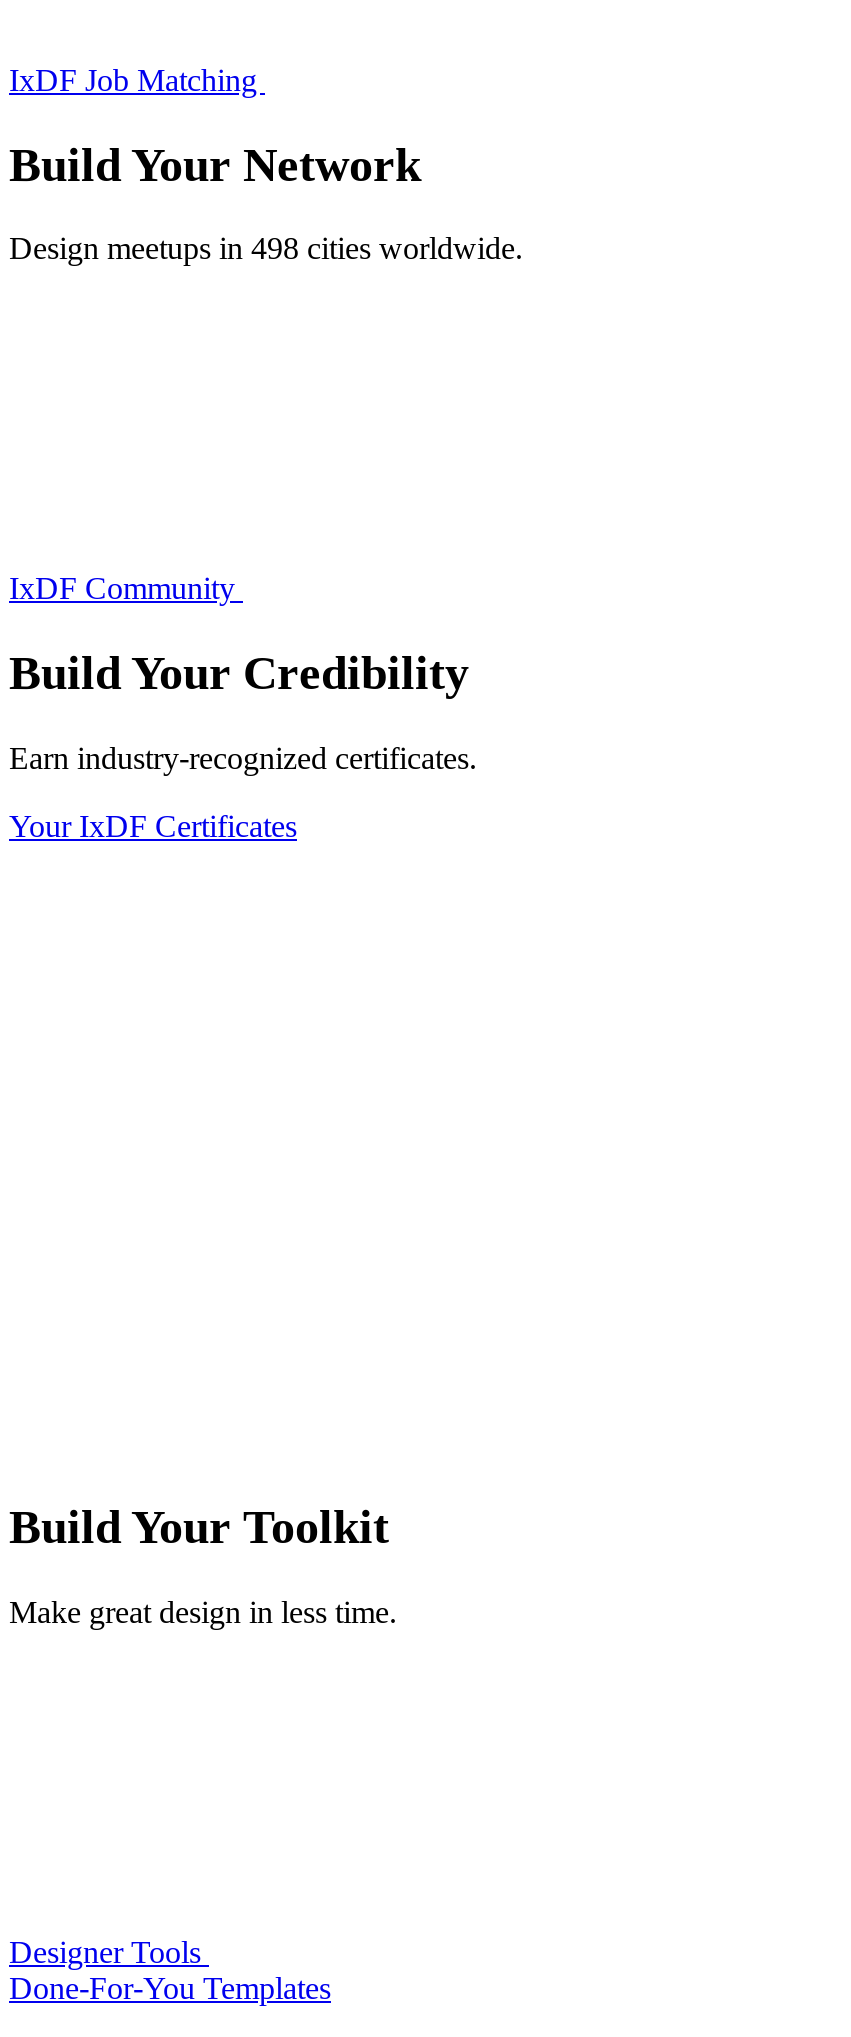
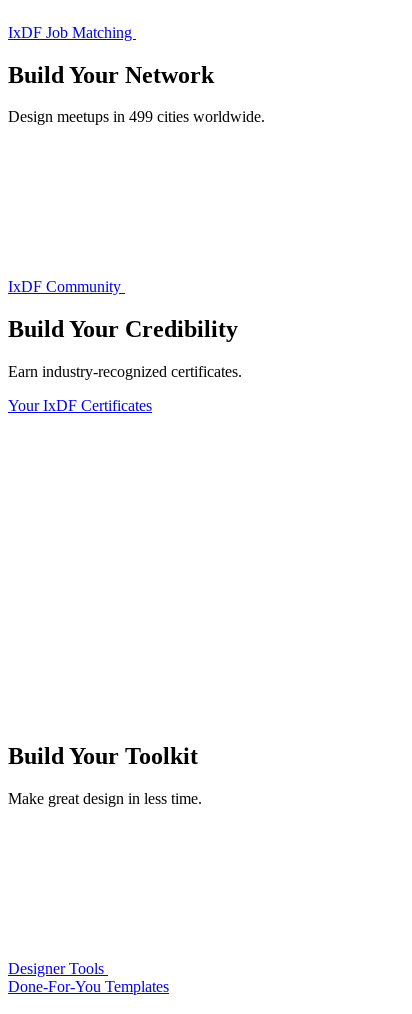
- Design meetups in 498 cities worldwide.
+ Design meetups in 499 cities worldwide.
